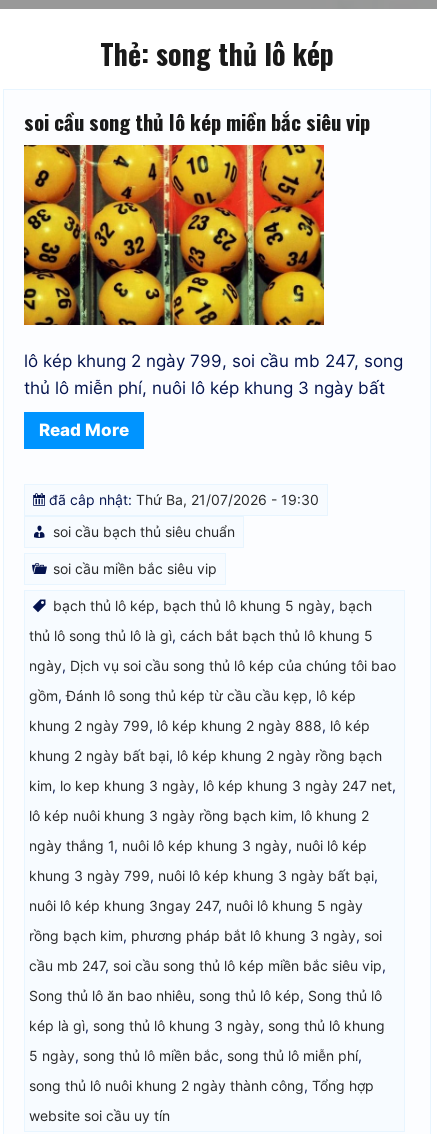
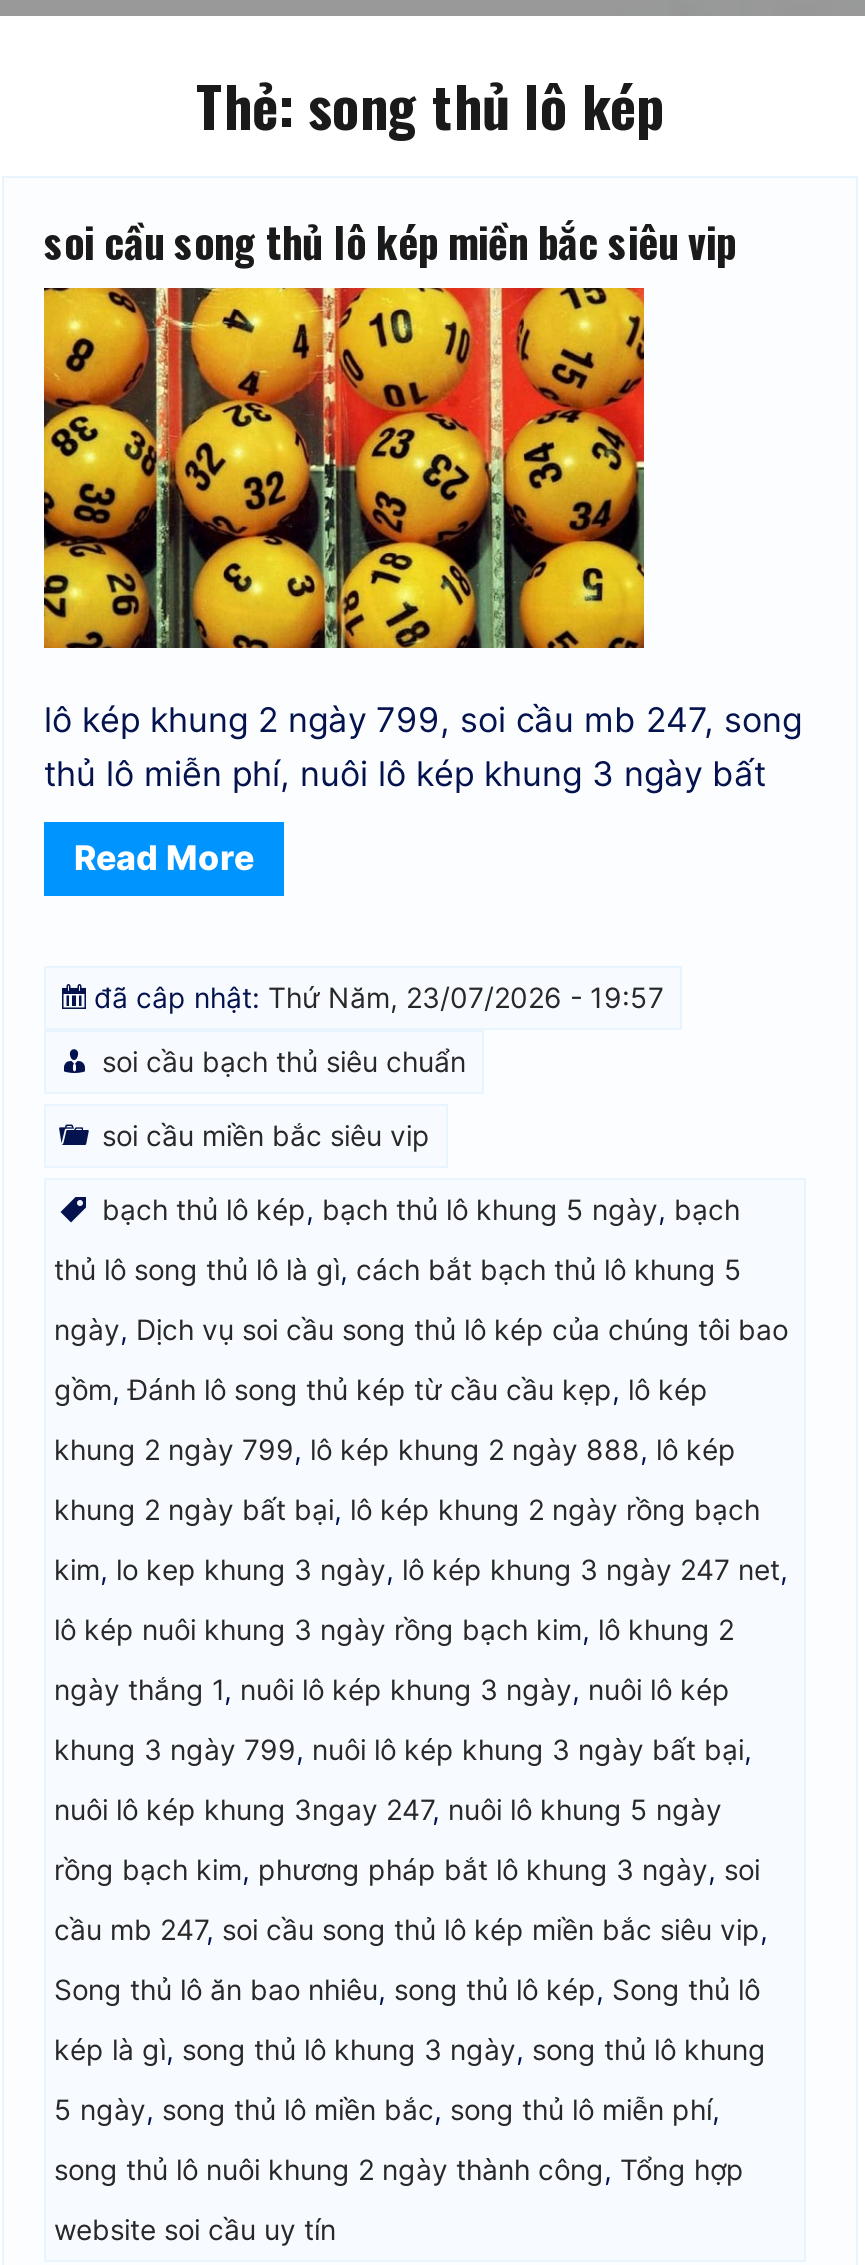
- đã câp nhật: Thứ Ba, 21/07/2026 - 19:30
+ đã câp nhật: Thứ Năm, 23/07/2026 - 19:57
